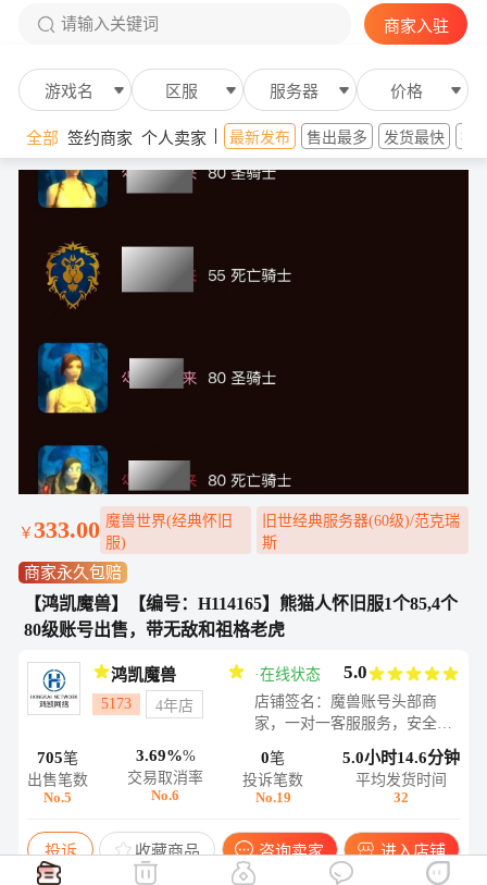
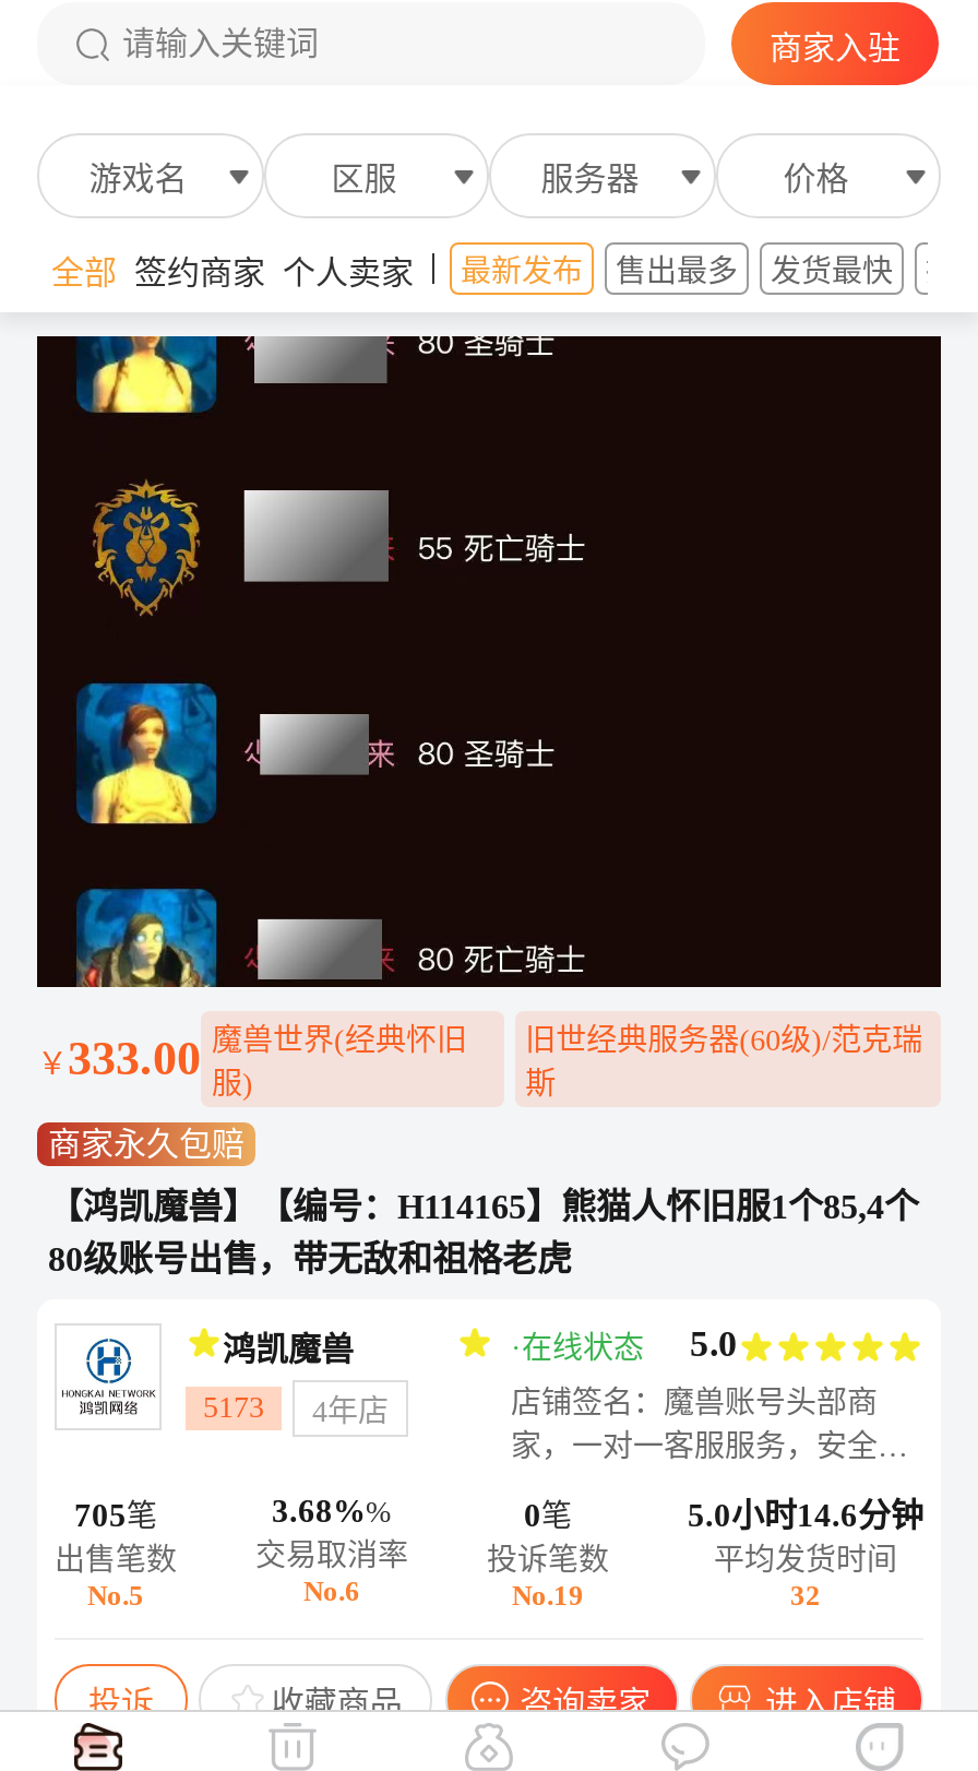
- 3.69%%
+ 3.68%%
